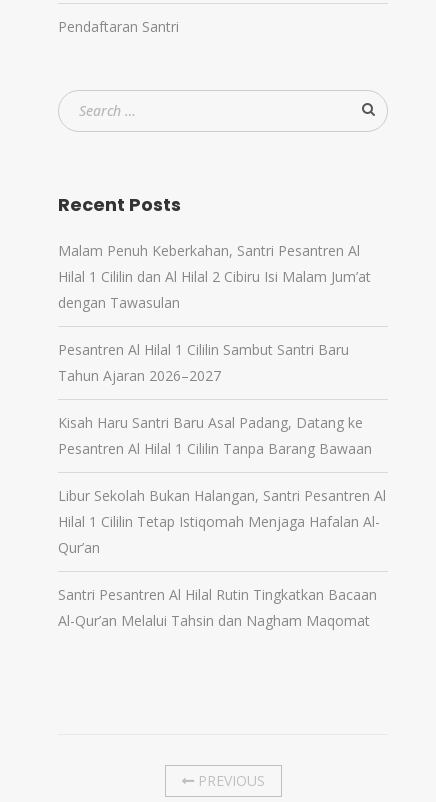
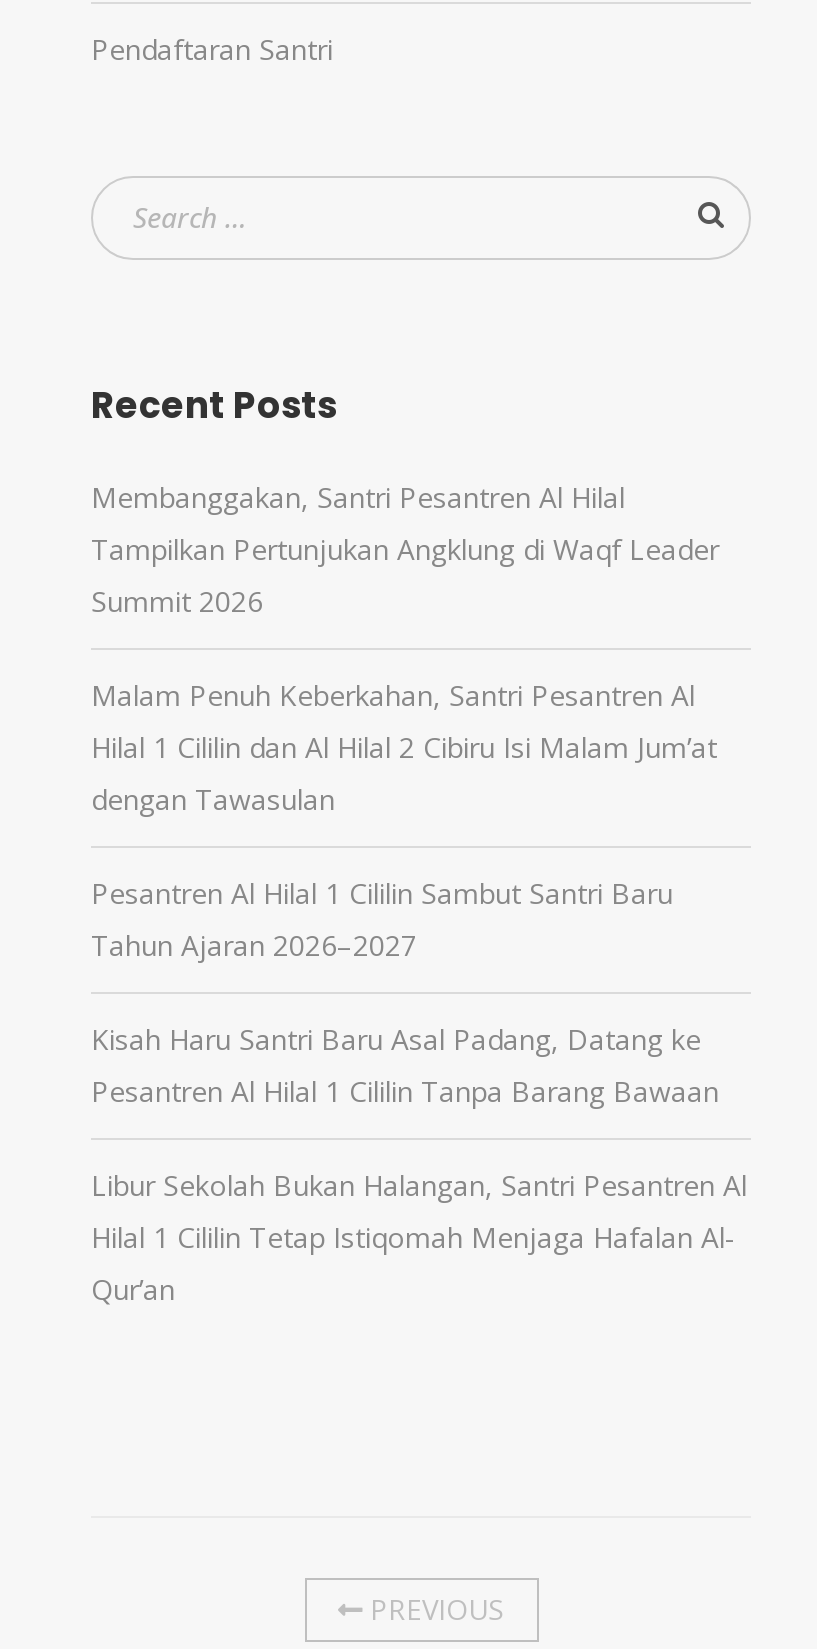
+ Membanggakan, Santri Pesantren Al Hilal
+ Tampilkan Pertunjukan Angklung di Waqf Leader
+ Summit 2026

moved down: Malam Penuh Keberkahan, Santri Pesantren Al | Hilal 1 Cililin dan Al Hilal 2 Cibiru Isi Malam Jum’at | dengan Tawasulan | ... | Hilal 1 Cililin Tetap Istiqomah Menjaga Hafalan Al- | Qur’an

- Santri Pesantren Al Hilal Rutin Tingkatkan Bacaan
- Al-Qur’an Melalui Tahsin dan Nagham Maqomat
